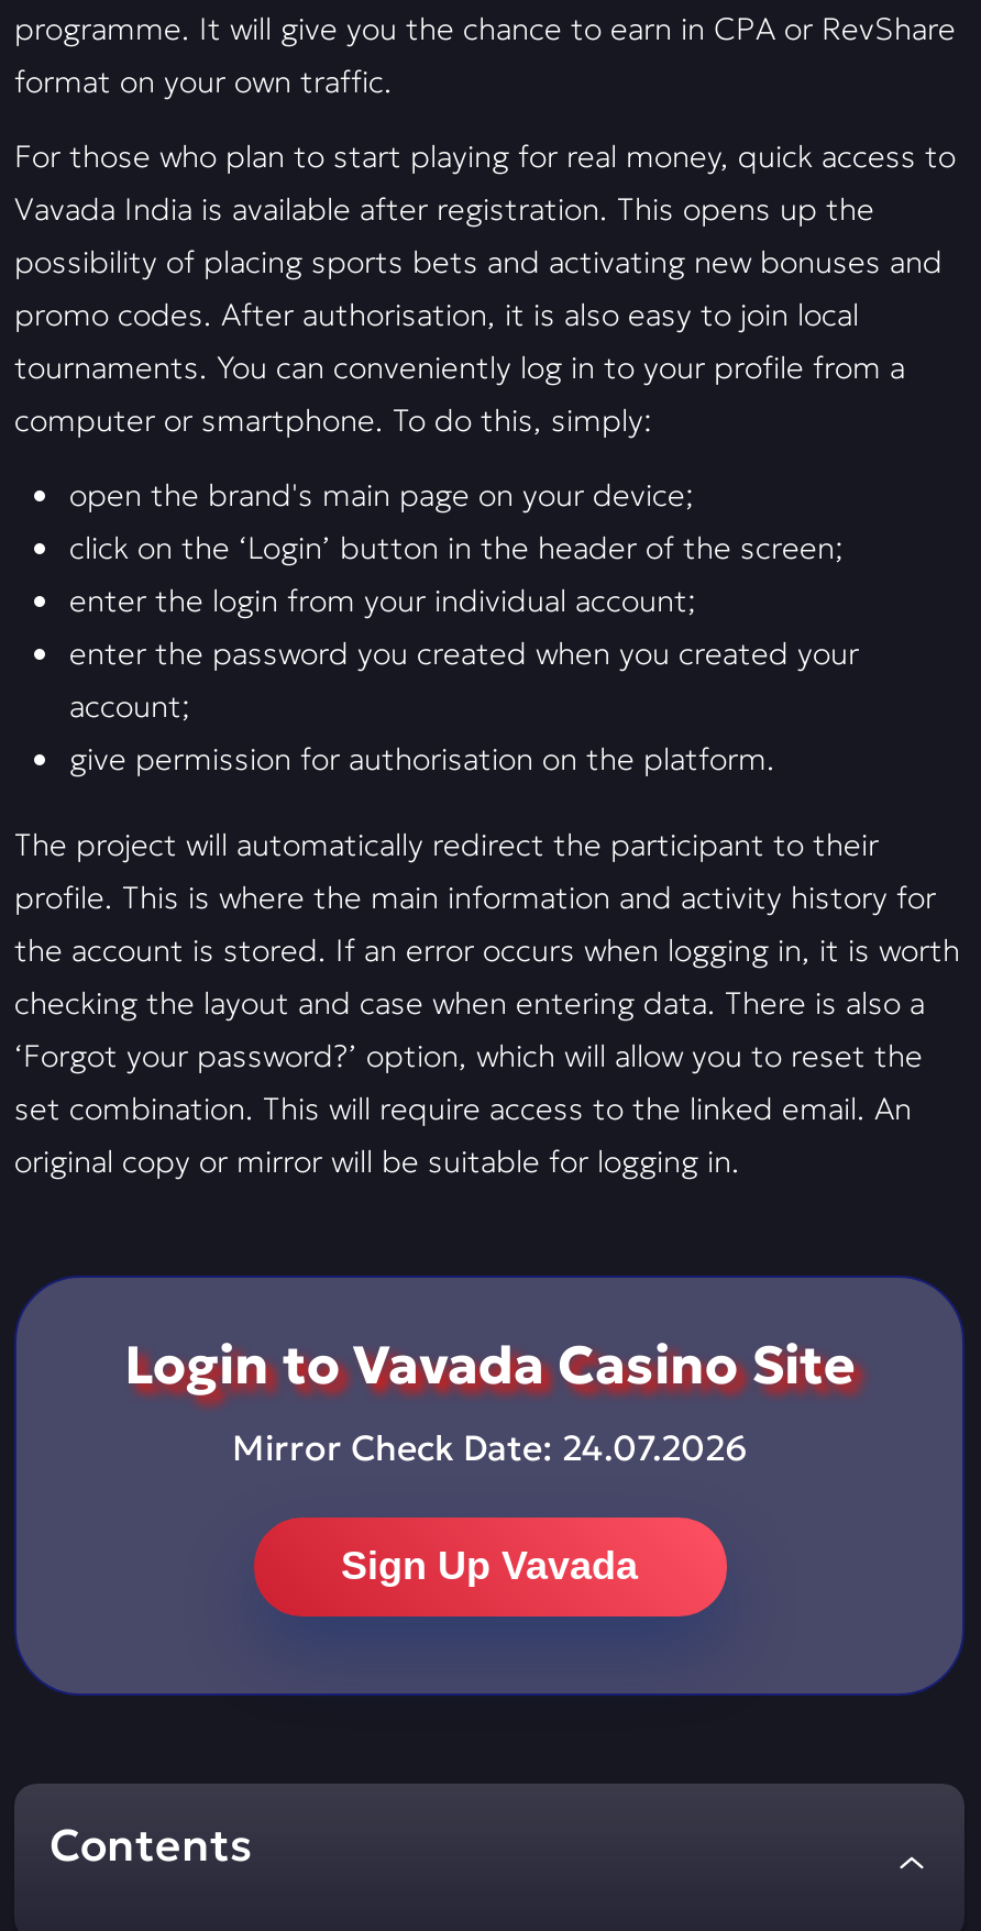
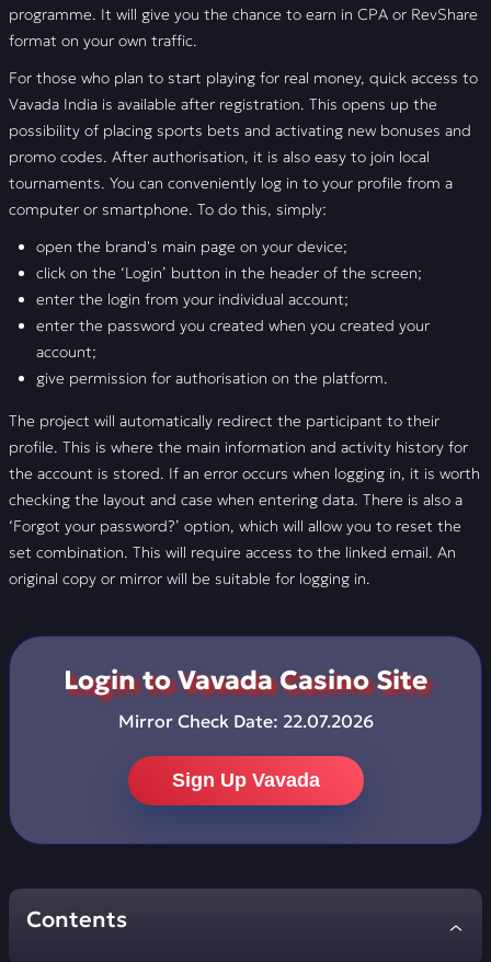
- Mirror Check Date: 24.07.2026
+ Mirror Check Date: 22.07.2026
